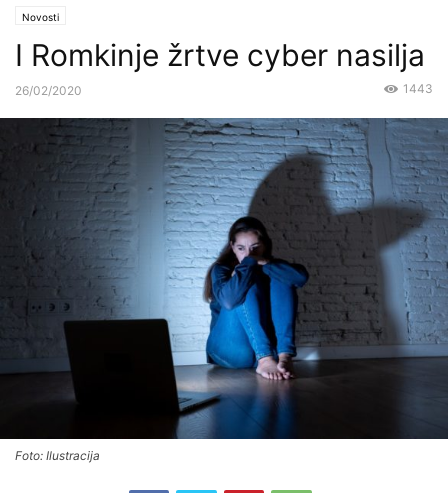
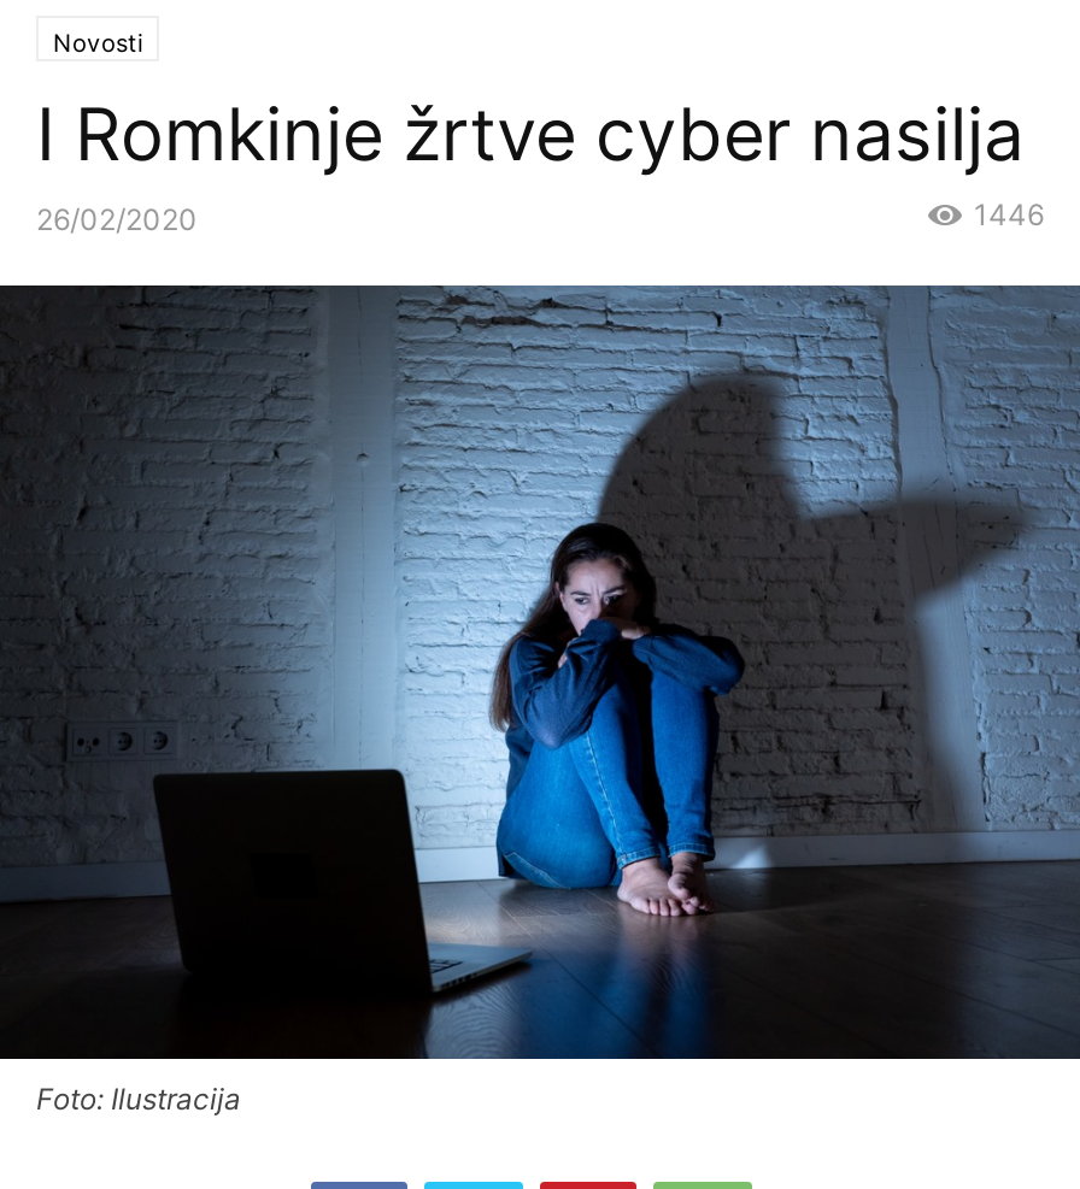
- 1443
+ 1446
